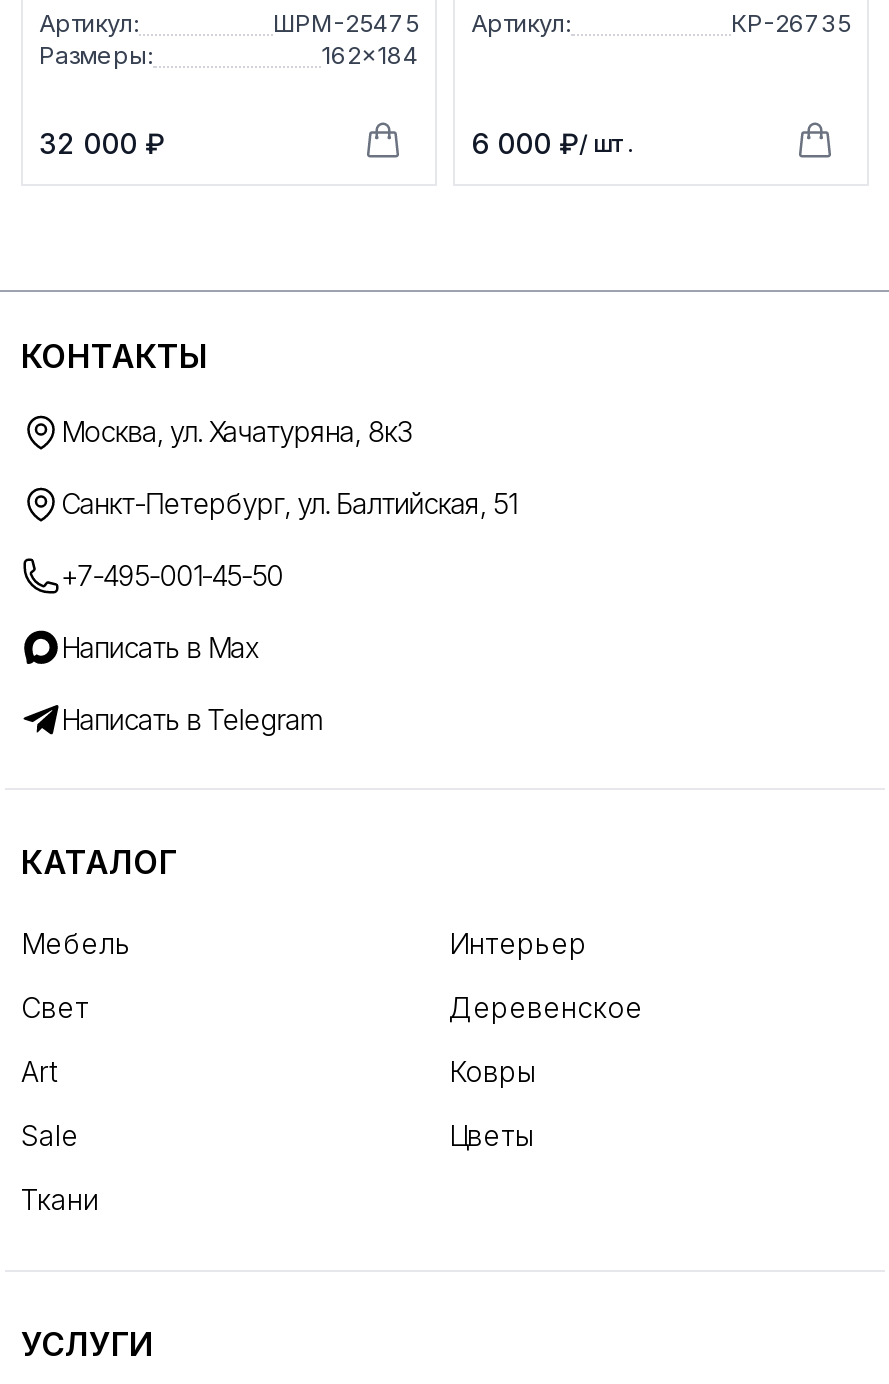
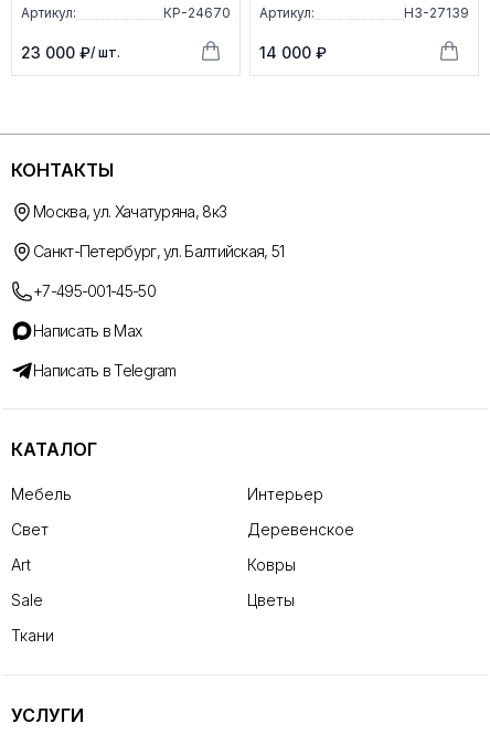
- ШРМ-25475
- Размеры:
- 162×184
+ КР-24670

- КР-26735
+ НЗ-27139

- 32 000 ₽
+ 23 000 ₽ / шт.

- 6 000 ₽ / шт.
+ 14 000 ₽
